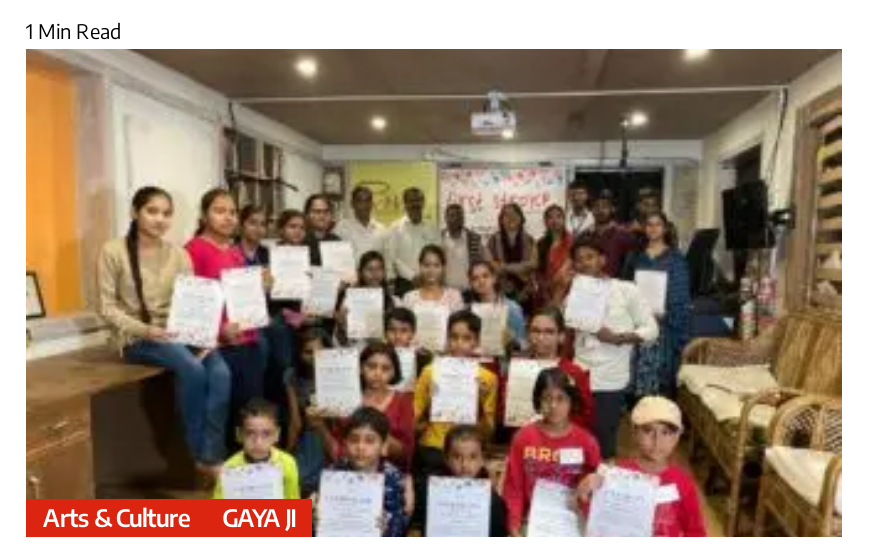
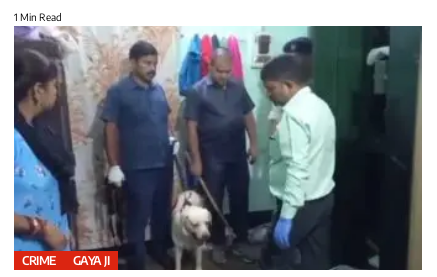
- [image]
- Arts & Culture
+ [image]
+ CRIME
